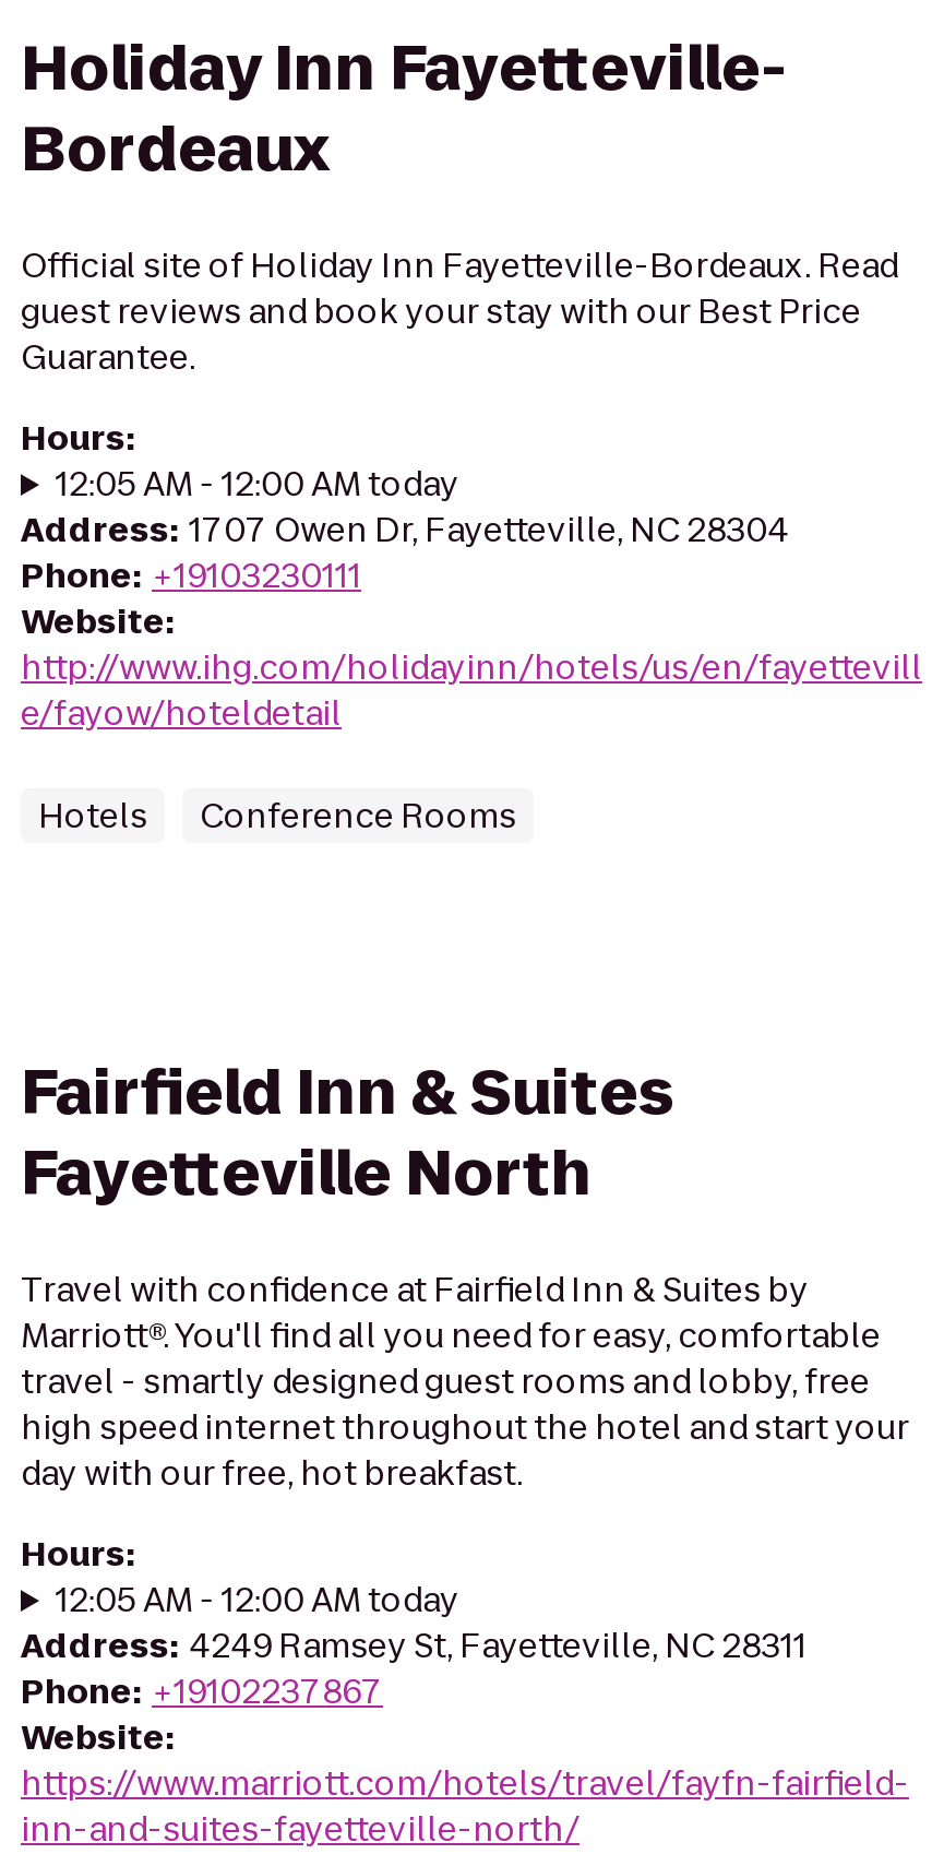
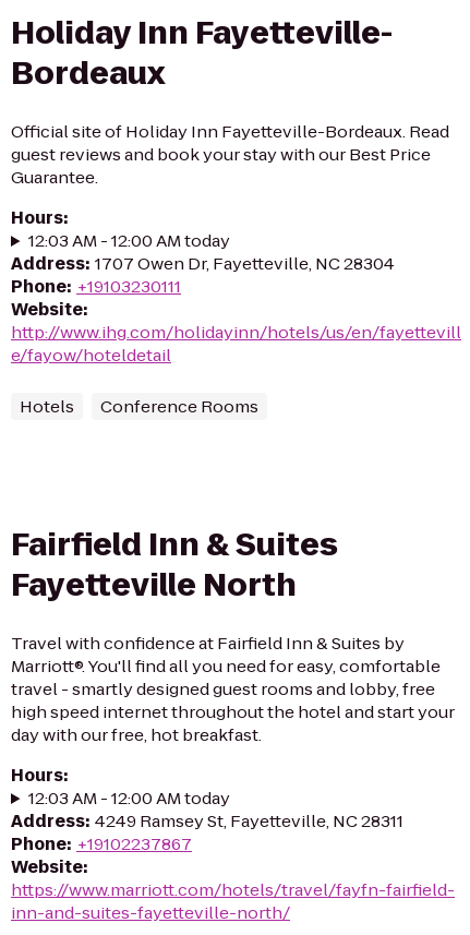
- 12:05 AM - 12:00 AM today
+ 12:03 AM - 12:00 AM today

- 12:05 AM - 12:00 AM today
+ 12:03 AM - 12:00 AM today
